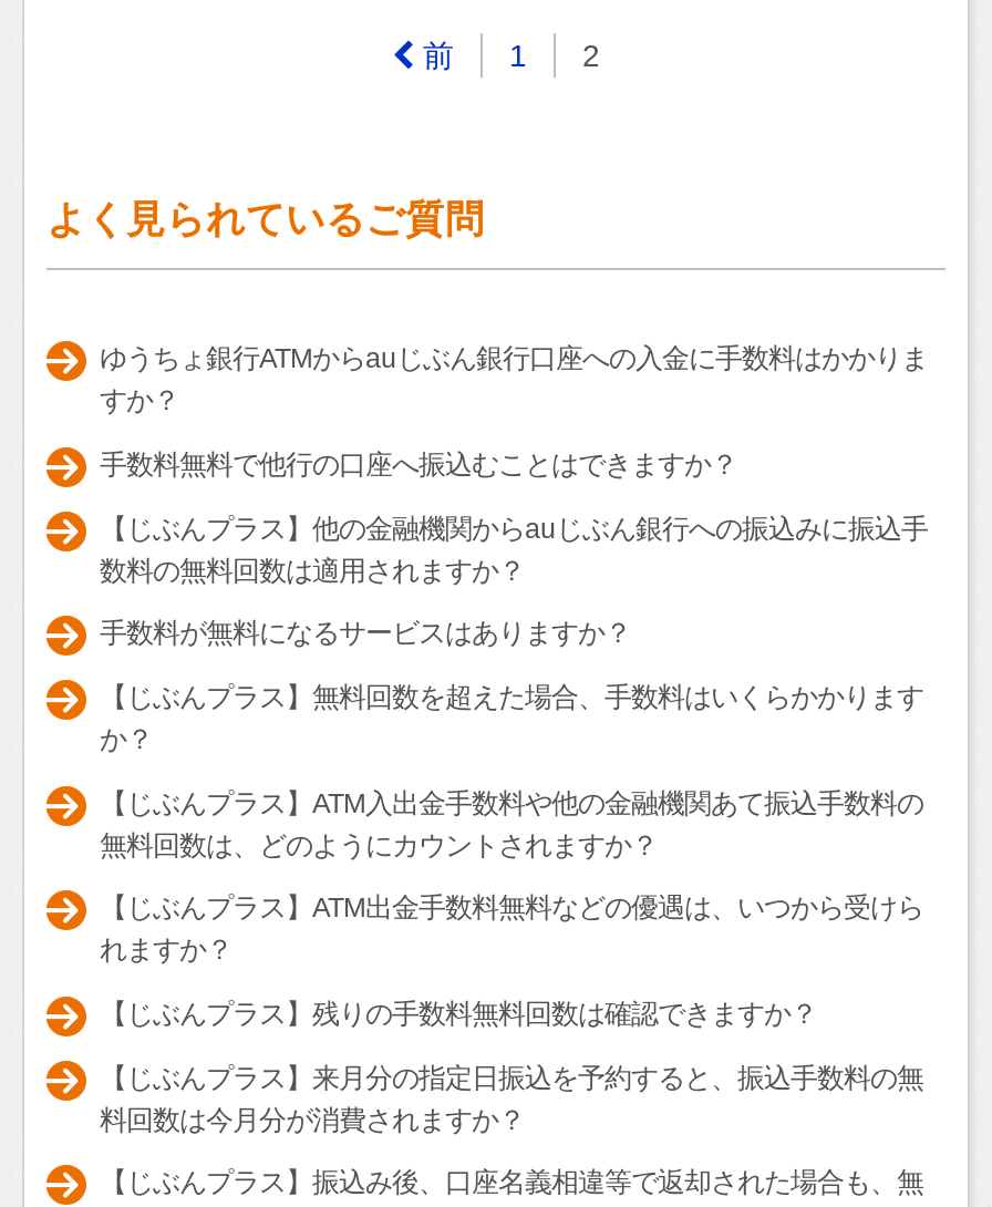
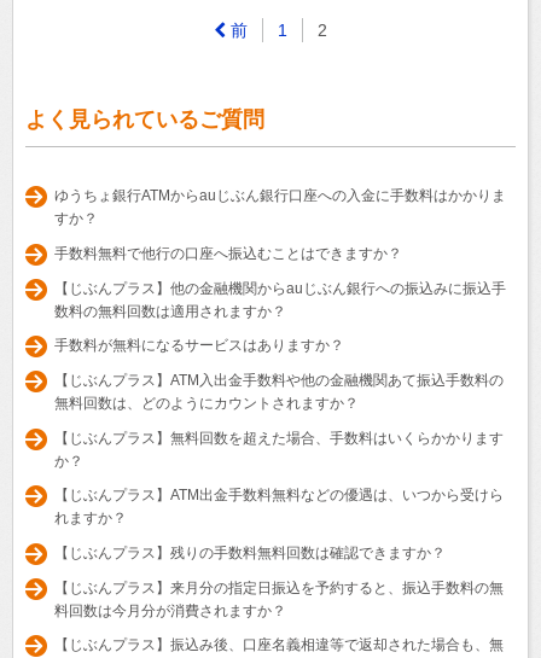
moved down: 【じぶんプラス】無料回数を超えた場合、手数料はいくらかかります | か？

moved up: 【じぶんプラス】ATM入出金手数料や他の金融機関あて振込手数料の | 無料回数は、どのようにカウントされますか？
